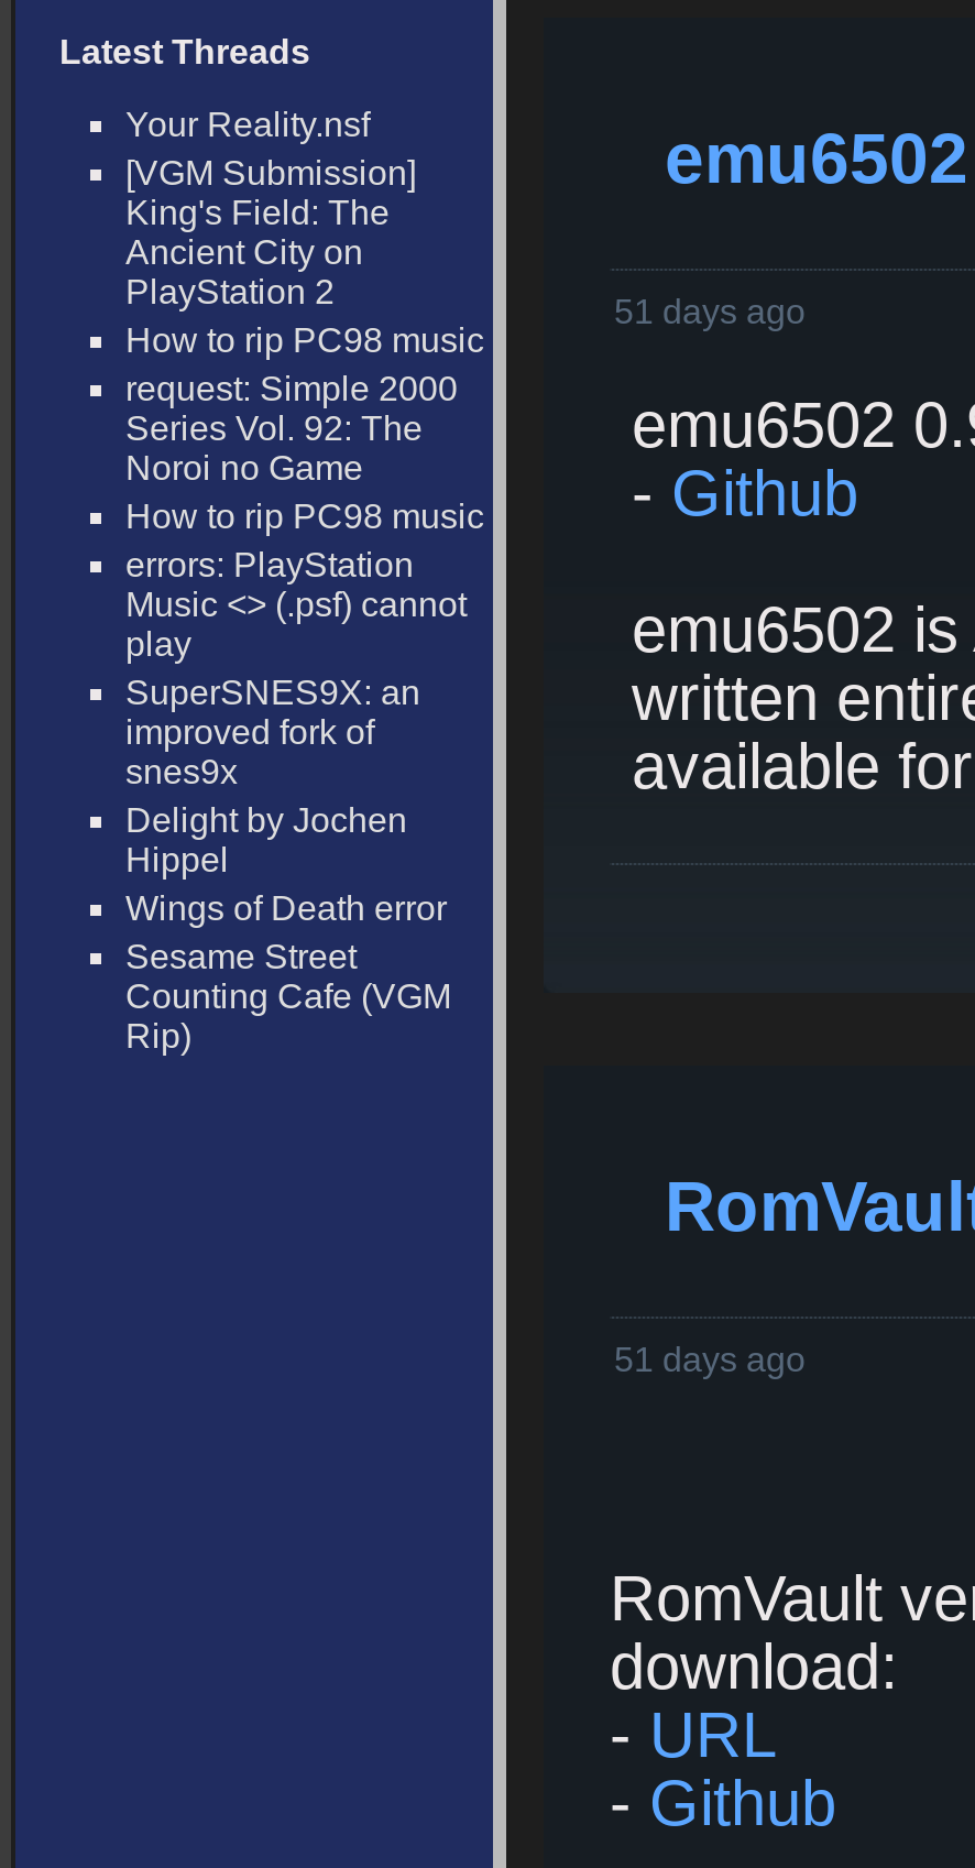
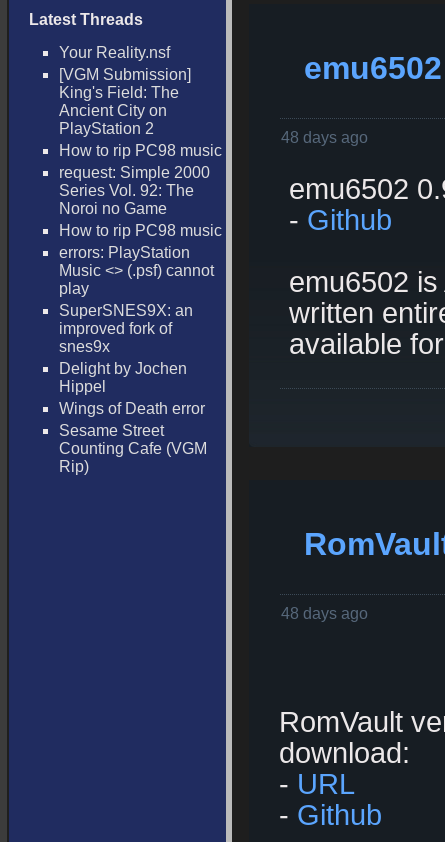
- 51 days ago
+ 48 days ago

- 51 days ago
+ 48 days ago
